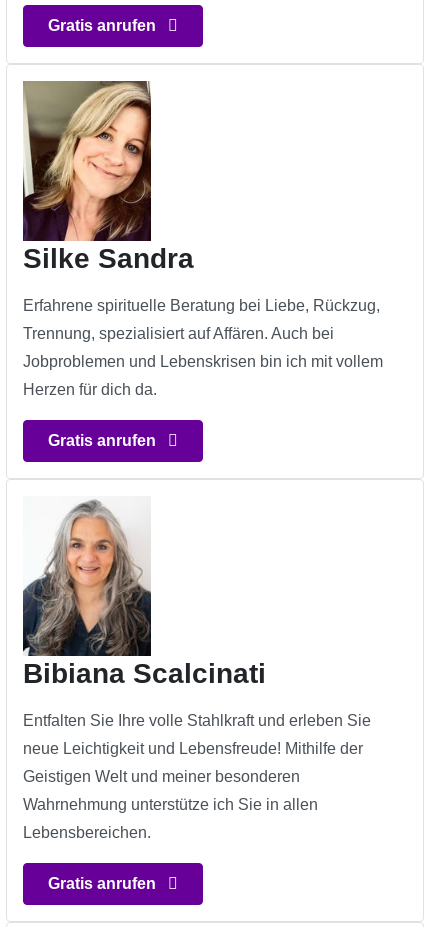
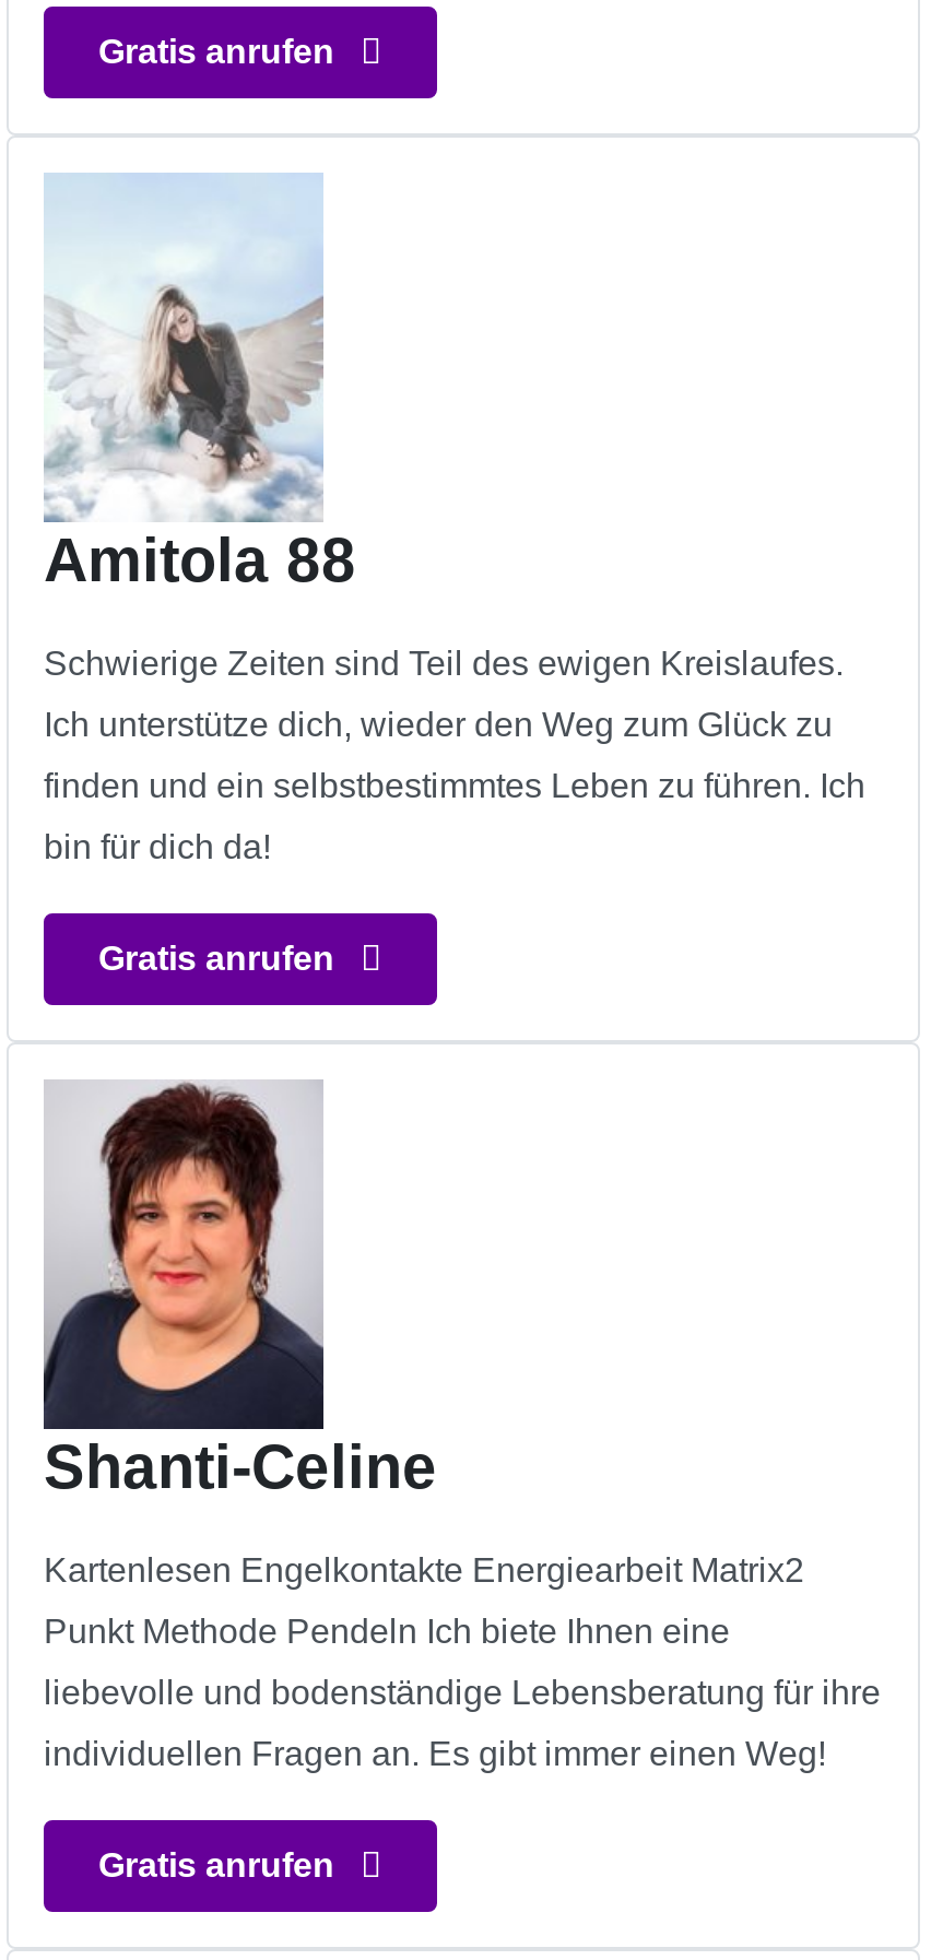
- [image]
- Silke Sandra
+ [image]
+ Amitola 88

- Erfahrene spirituelle Beratung bei Liebe, Rückzug,
+ Schwierige Zeiten sind Teil des ewigen Kreislaufes.

- Trennung, spezialisiert auf Affären. Auch bei
+ Ich unterstütze dich, wieder den Weg zum Glück zu

- Jobproblemen und Lebenskrisen bin ich mit vollem
+ finden und ein selbstbestimmtes Leben zu führen. Ich

- Herzen für dich da.
+ bin für dich da!

- [image]
- Bibiana Scalcinati
- Entfalten Sie Ihre volle Stahlkraft und erleben Sie
- neue Leichtigkeit und Lebensfreude! Mithilfe der
- Geistigen Welt und meiner besonderen
- Wahrnehmung unterstütze ich Sie in allen
- Lebensbereichen.
+ [image]
+ Shanti-Celine
+ Kartenlesen Engelkontakte Energiearbeit Matrix2
+ Punkt Methode Pendeln Ich biete Ihnen eine
+ liebevolle und bodenständige Lebensberatung für ihre
+ individuellen Fragen an. Es gibt immer einen Weg!
